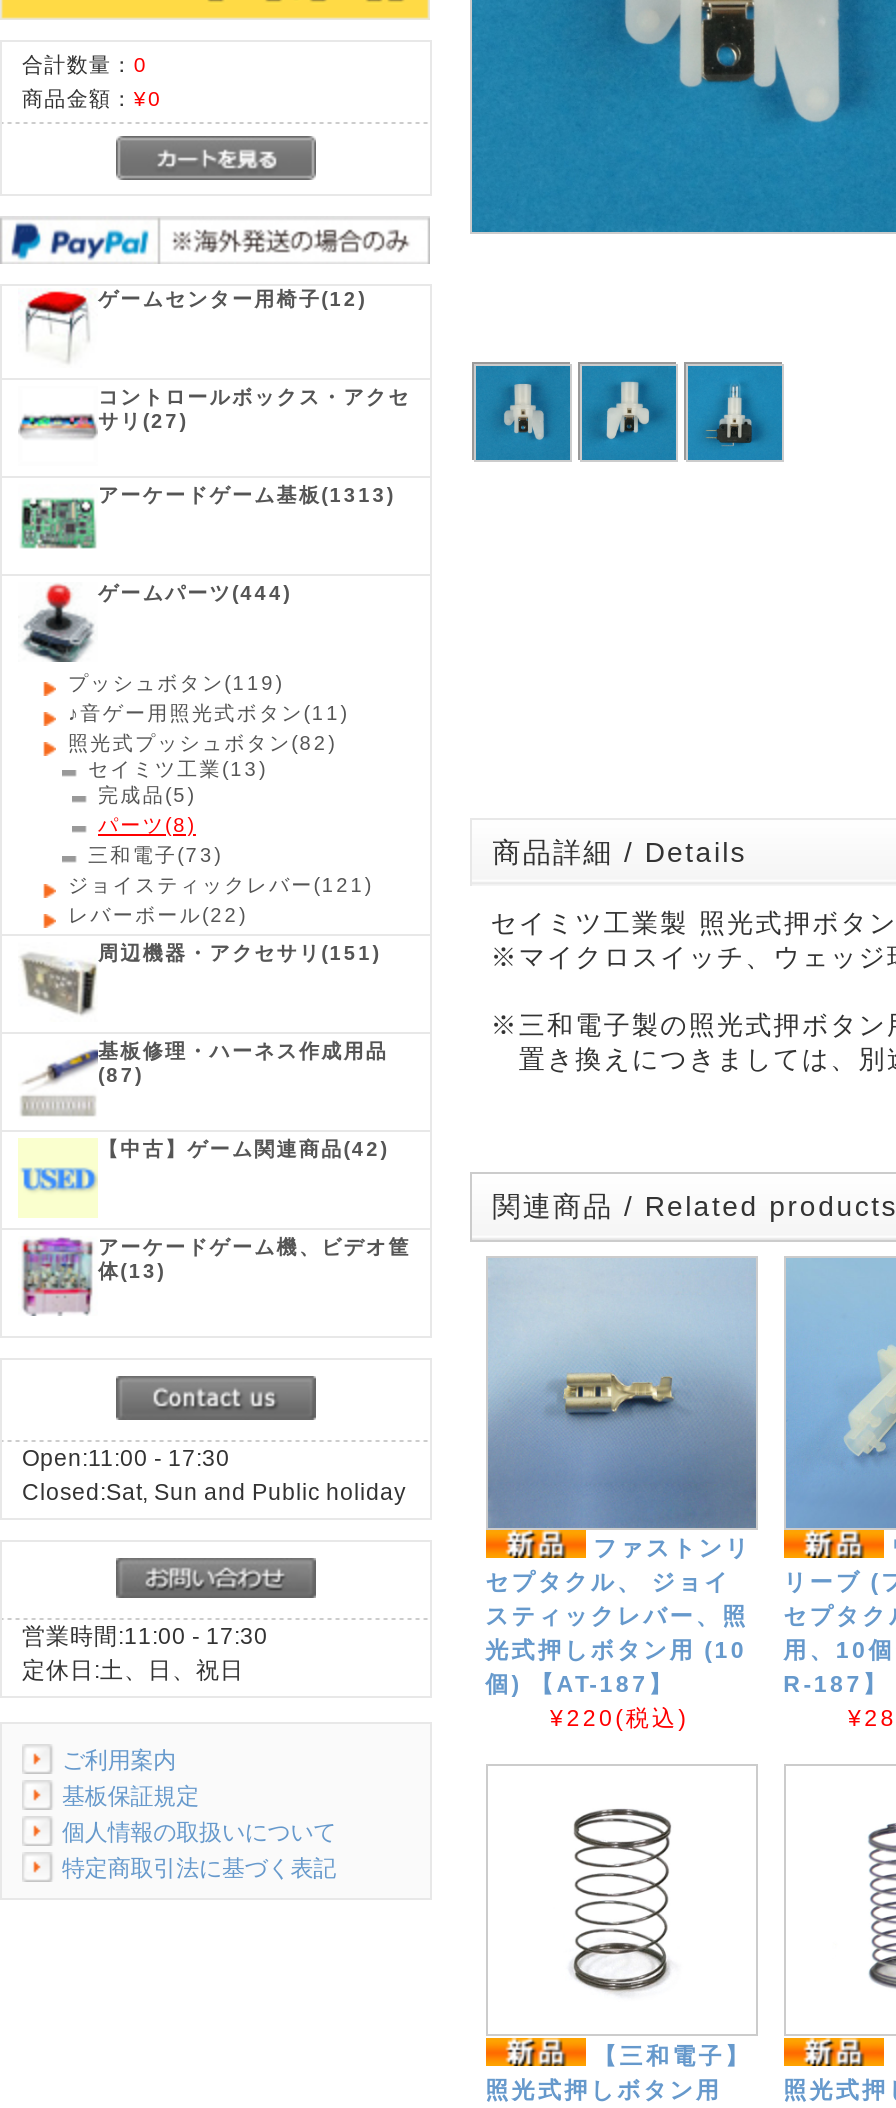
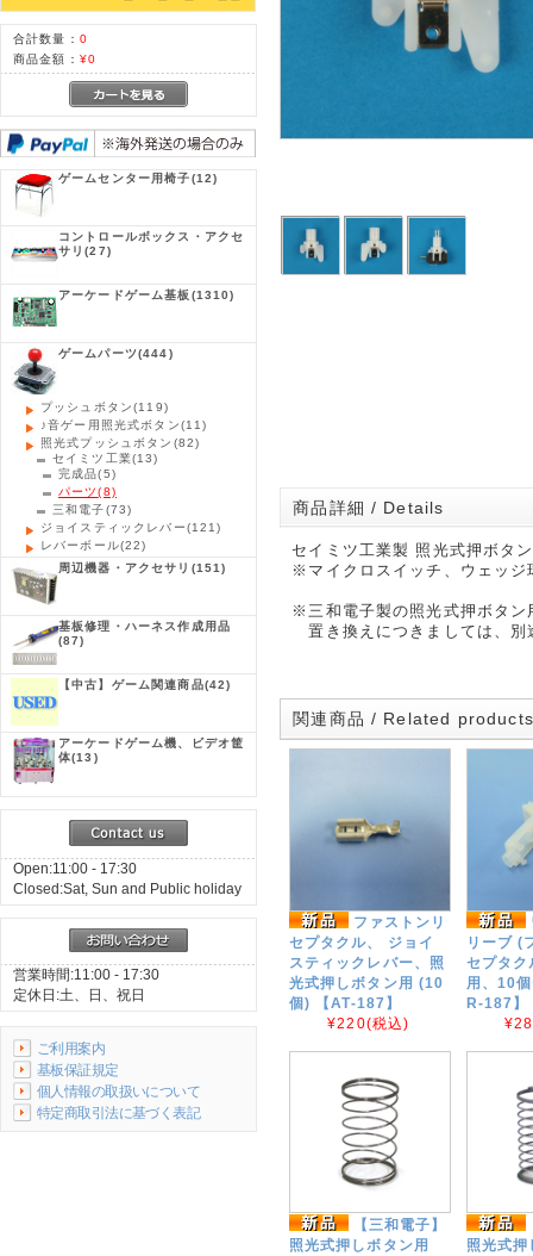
- アーケードゲーム基板(1313)
+ アーケードゲーム基板(1310)
